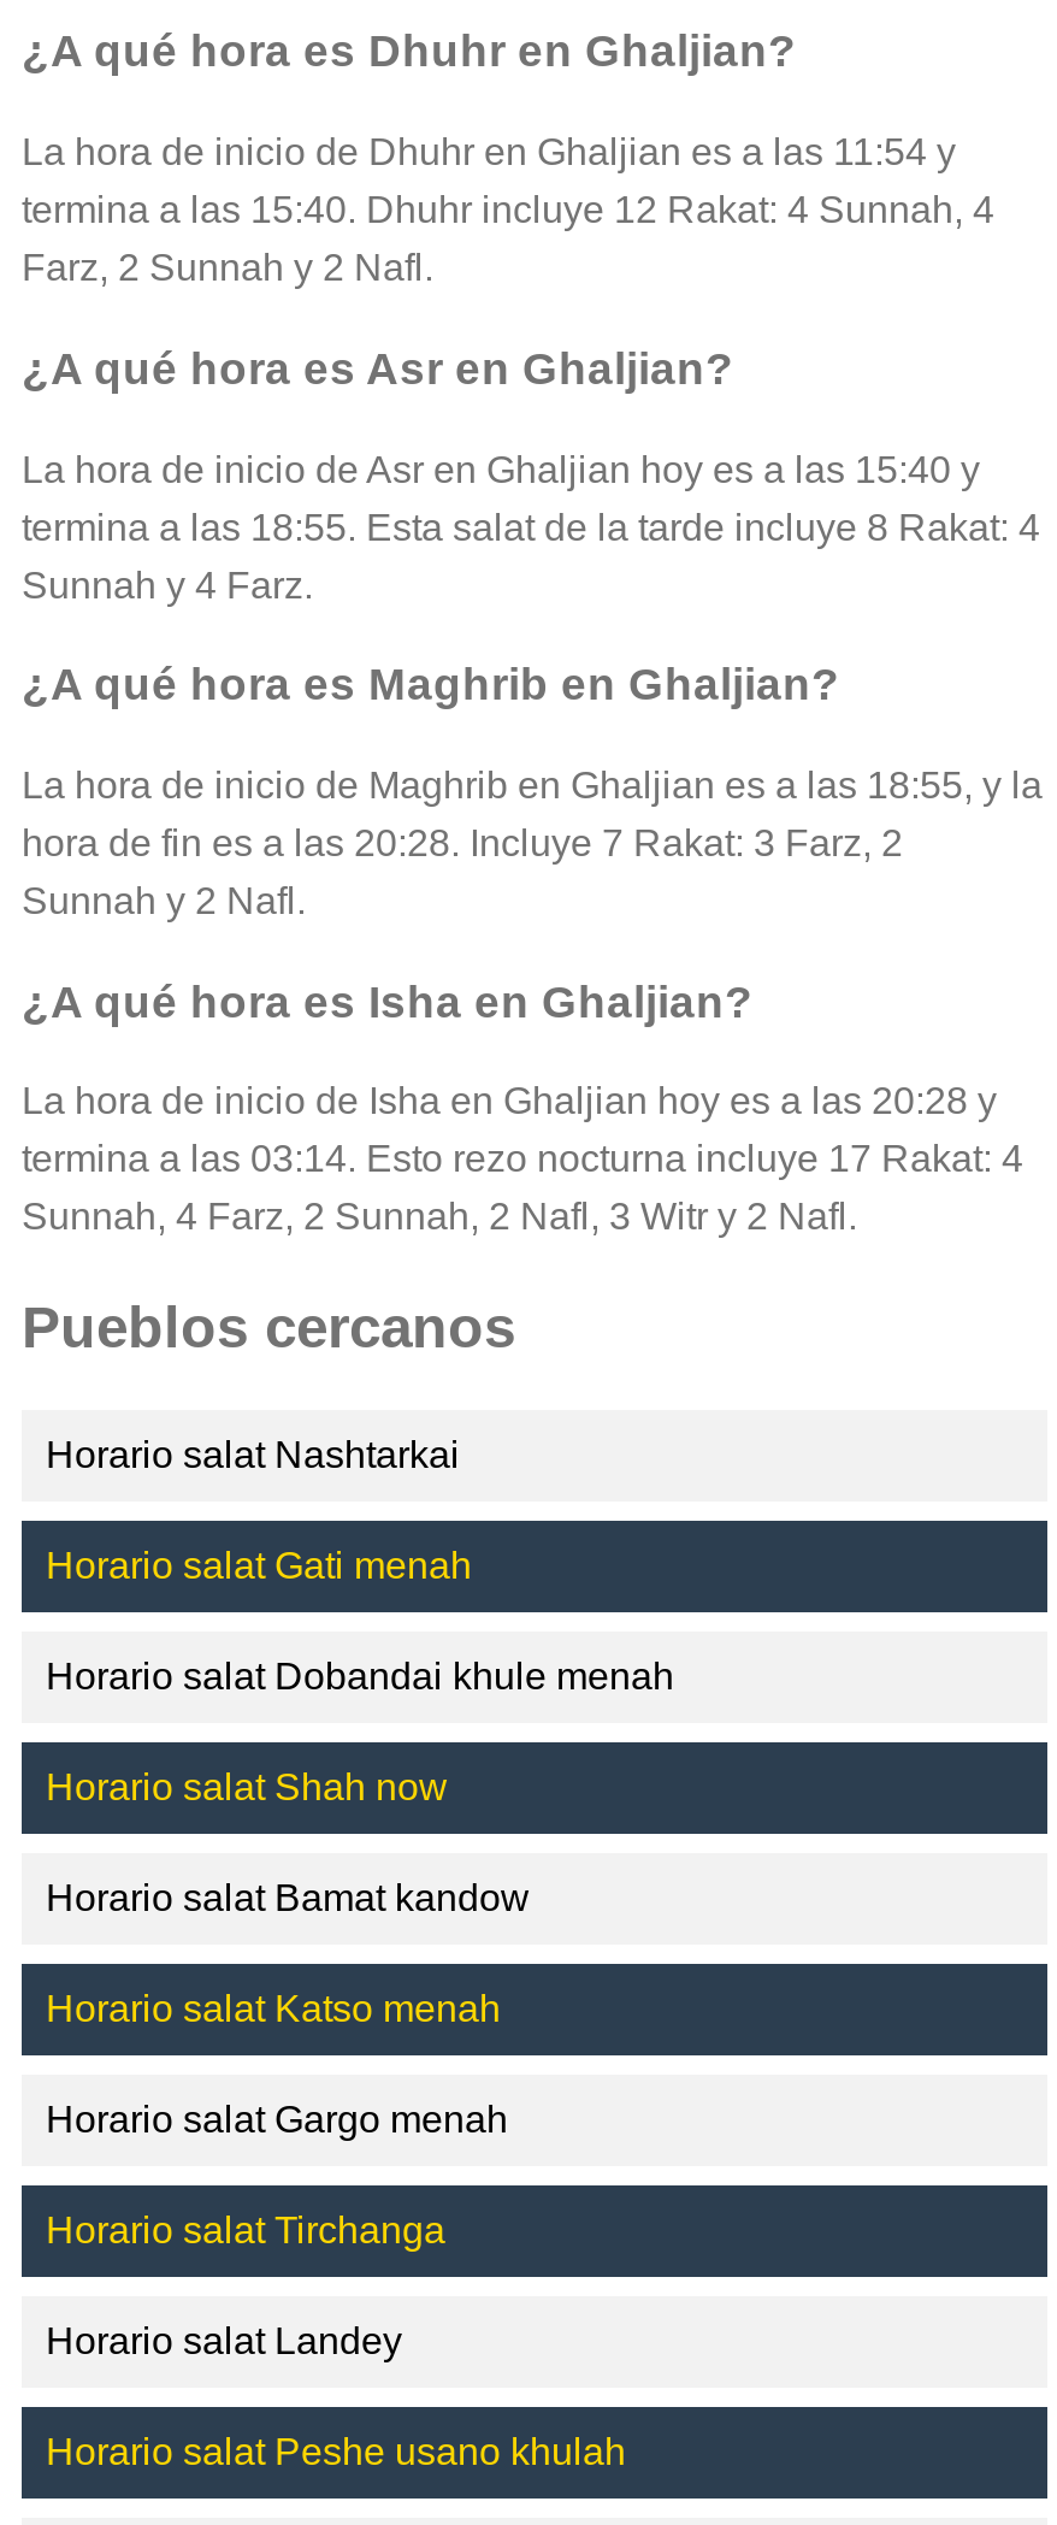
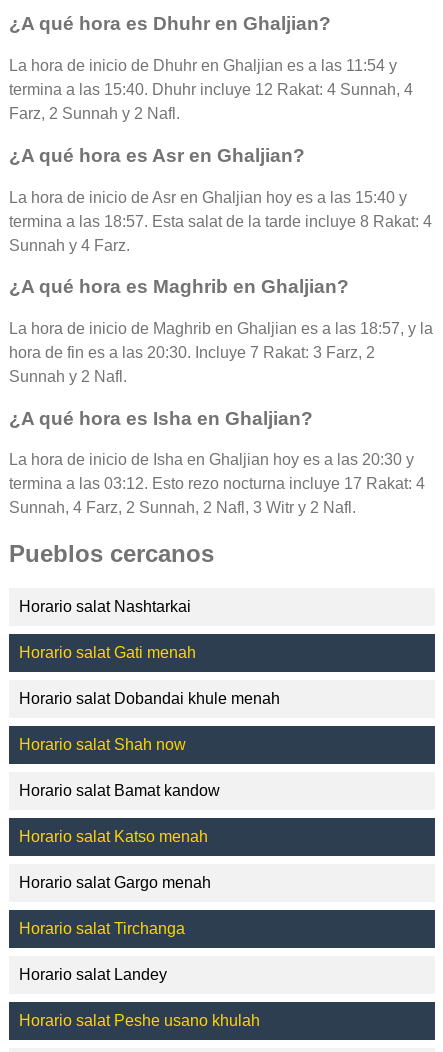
- termina a las 18:55. Esta salat de la tarde incluye 8 Rakat: 4
+ termina a las 18:57. Esta salat de la tarde incluye 8 Rakat: 4

- La hora de inicio de Maghrib en Ghaljian es a las 18:55, y la
+ La hora de inicio de Maghrib en Ghaljian es a las 18:57, y la

- hora de fin es a las 20:28. Incluye 7 Rakat: 3 Farz, 2
+ hora de fin es a las 20:30. Incluye 7 Rakat: 3 Farz, 2

- La hora de inicio de Isha en Ghaljian hoy es a las 20:28 y
+ La hora de inicio de Isha en Ghaljian hoy es a las 20:30 y

- termina a las 03:14. Esto rezo nocturna incluye 17 Rakat: 4
+ termina a las 03:12. Esto rezo nocturna incluye 17 Rakat: 4
